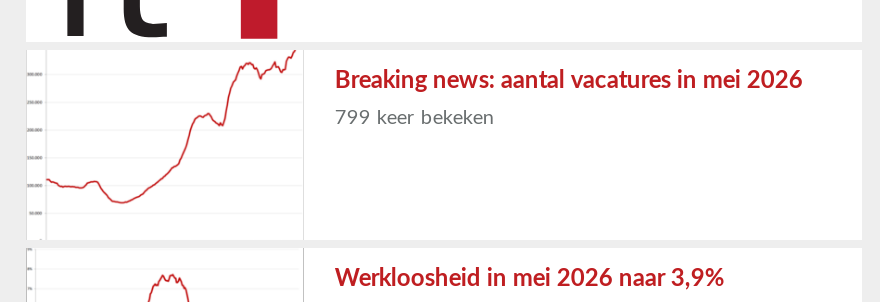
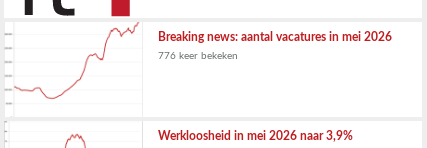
- 799 keer bekeken
+ 776 keer bekeken
